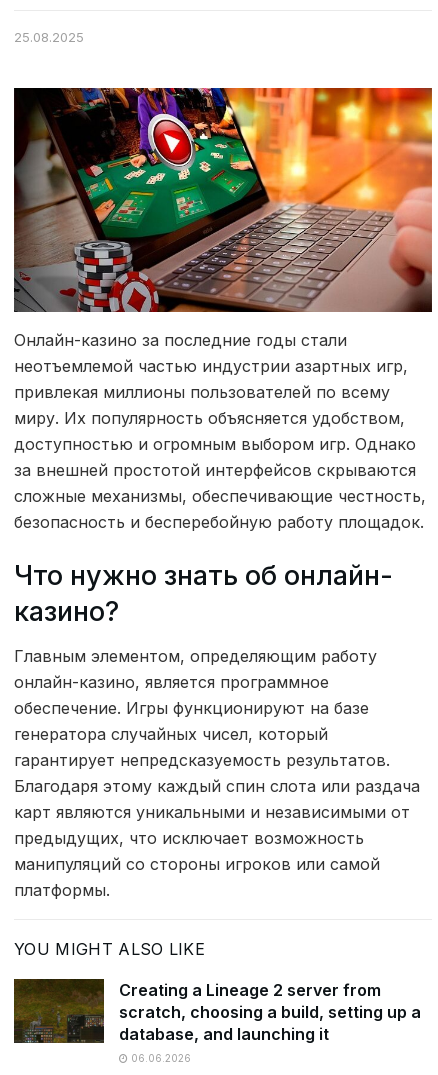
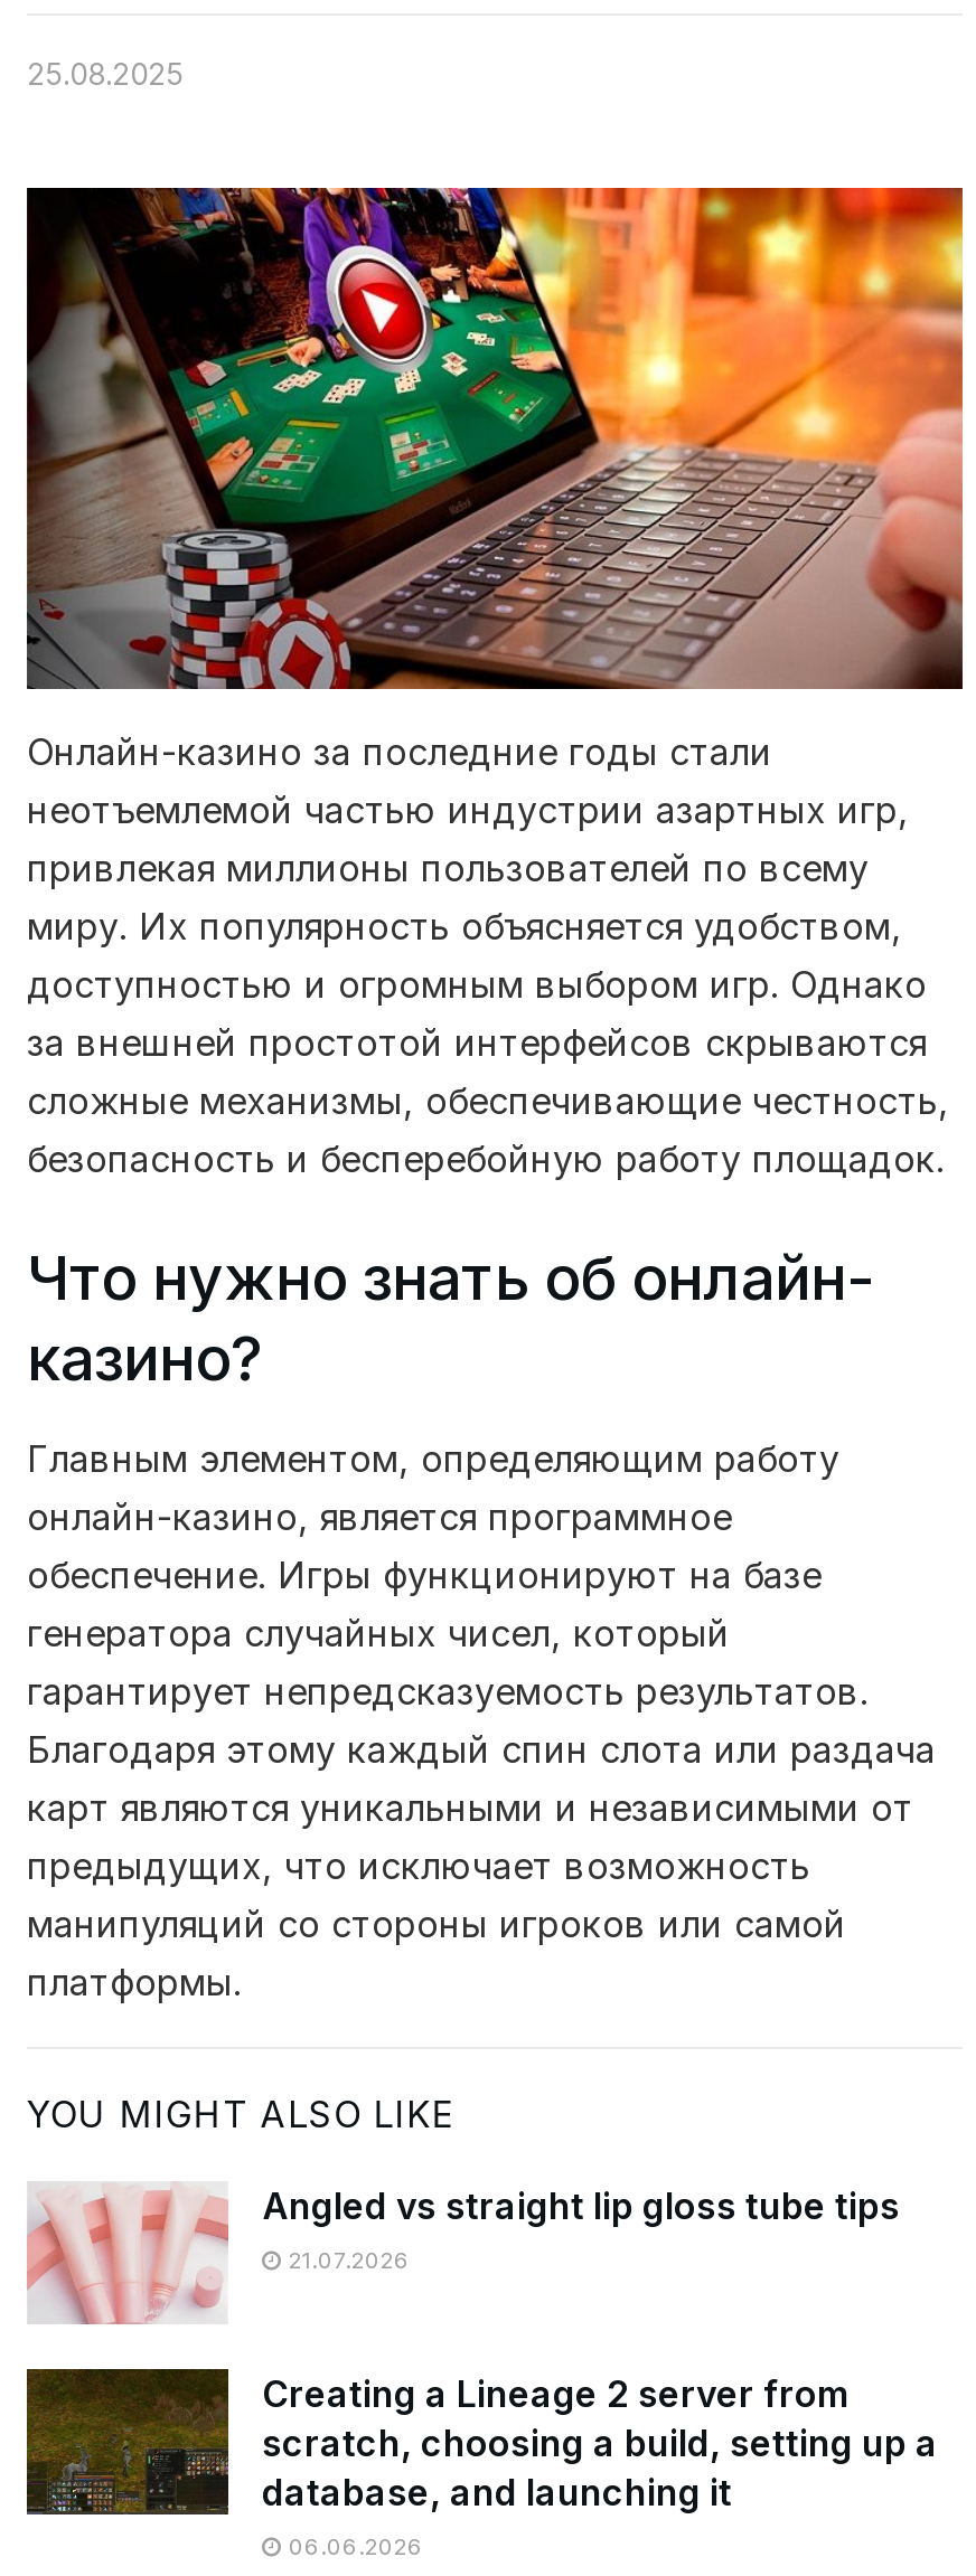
+ [image]
+ Angled vs straight lip gloss tube tips
+ 21.07.2026
